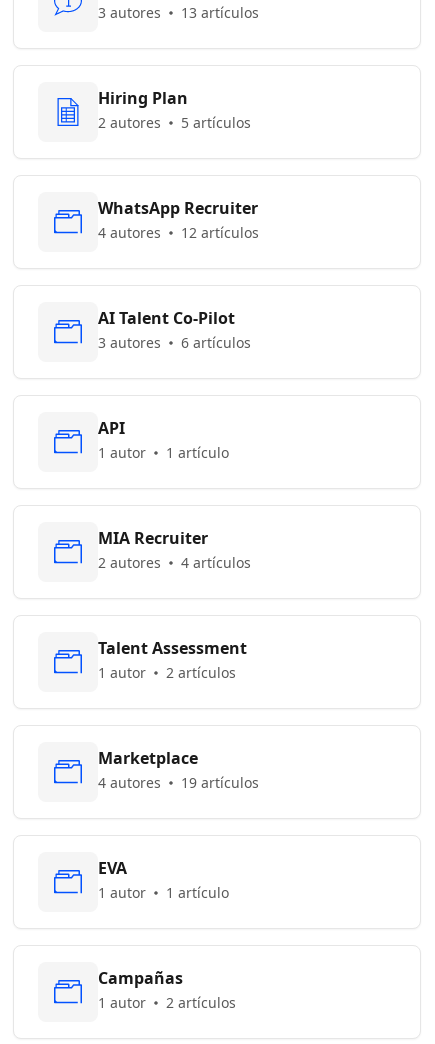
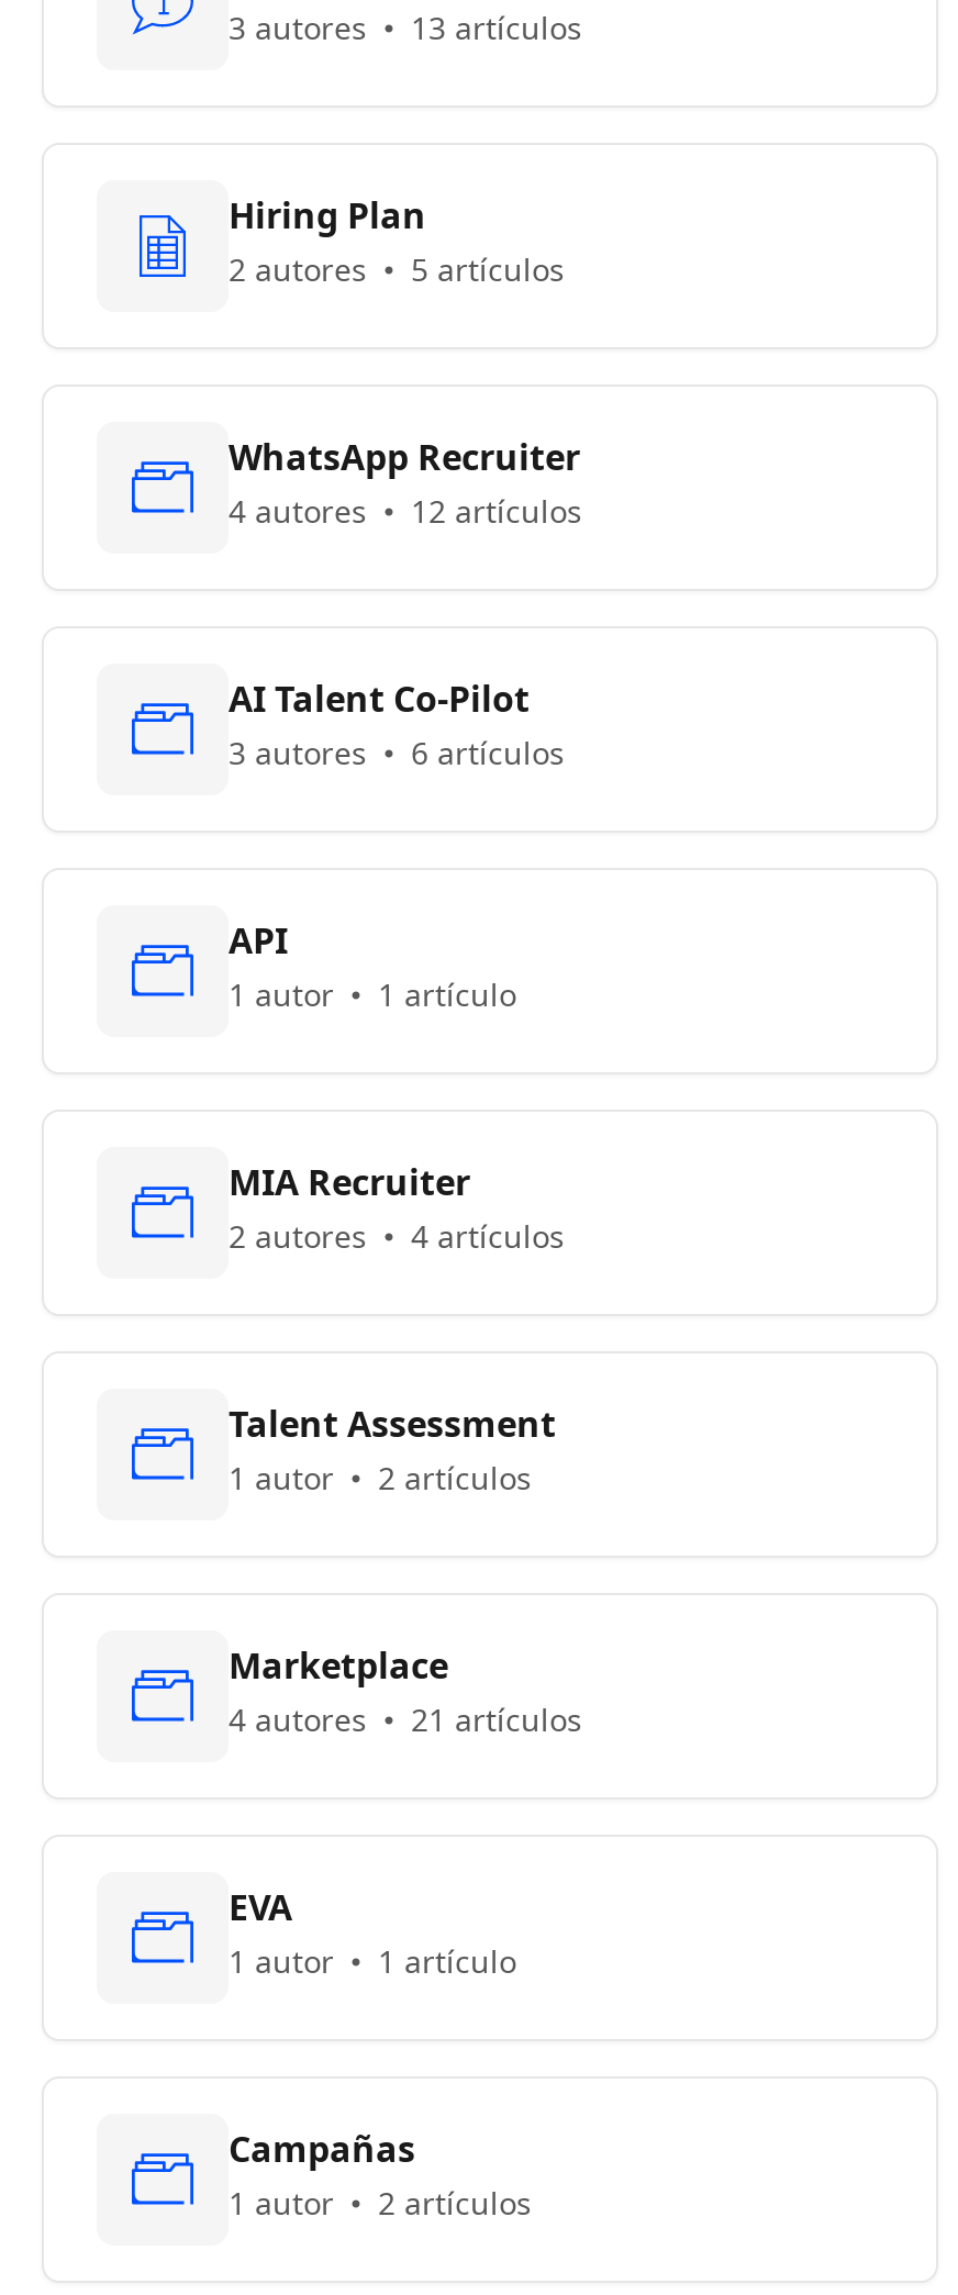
- 4 autores 19 artículos
+ 4 autores 21 artículos
